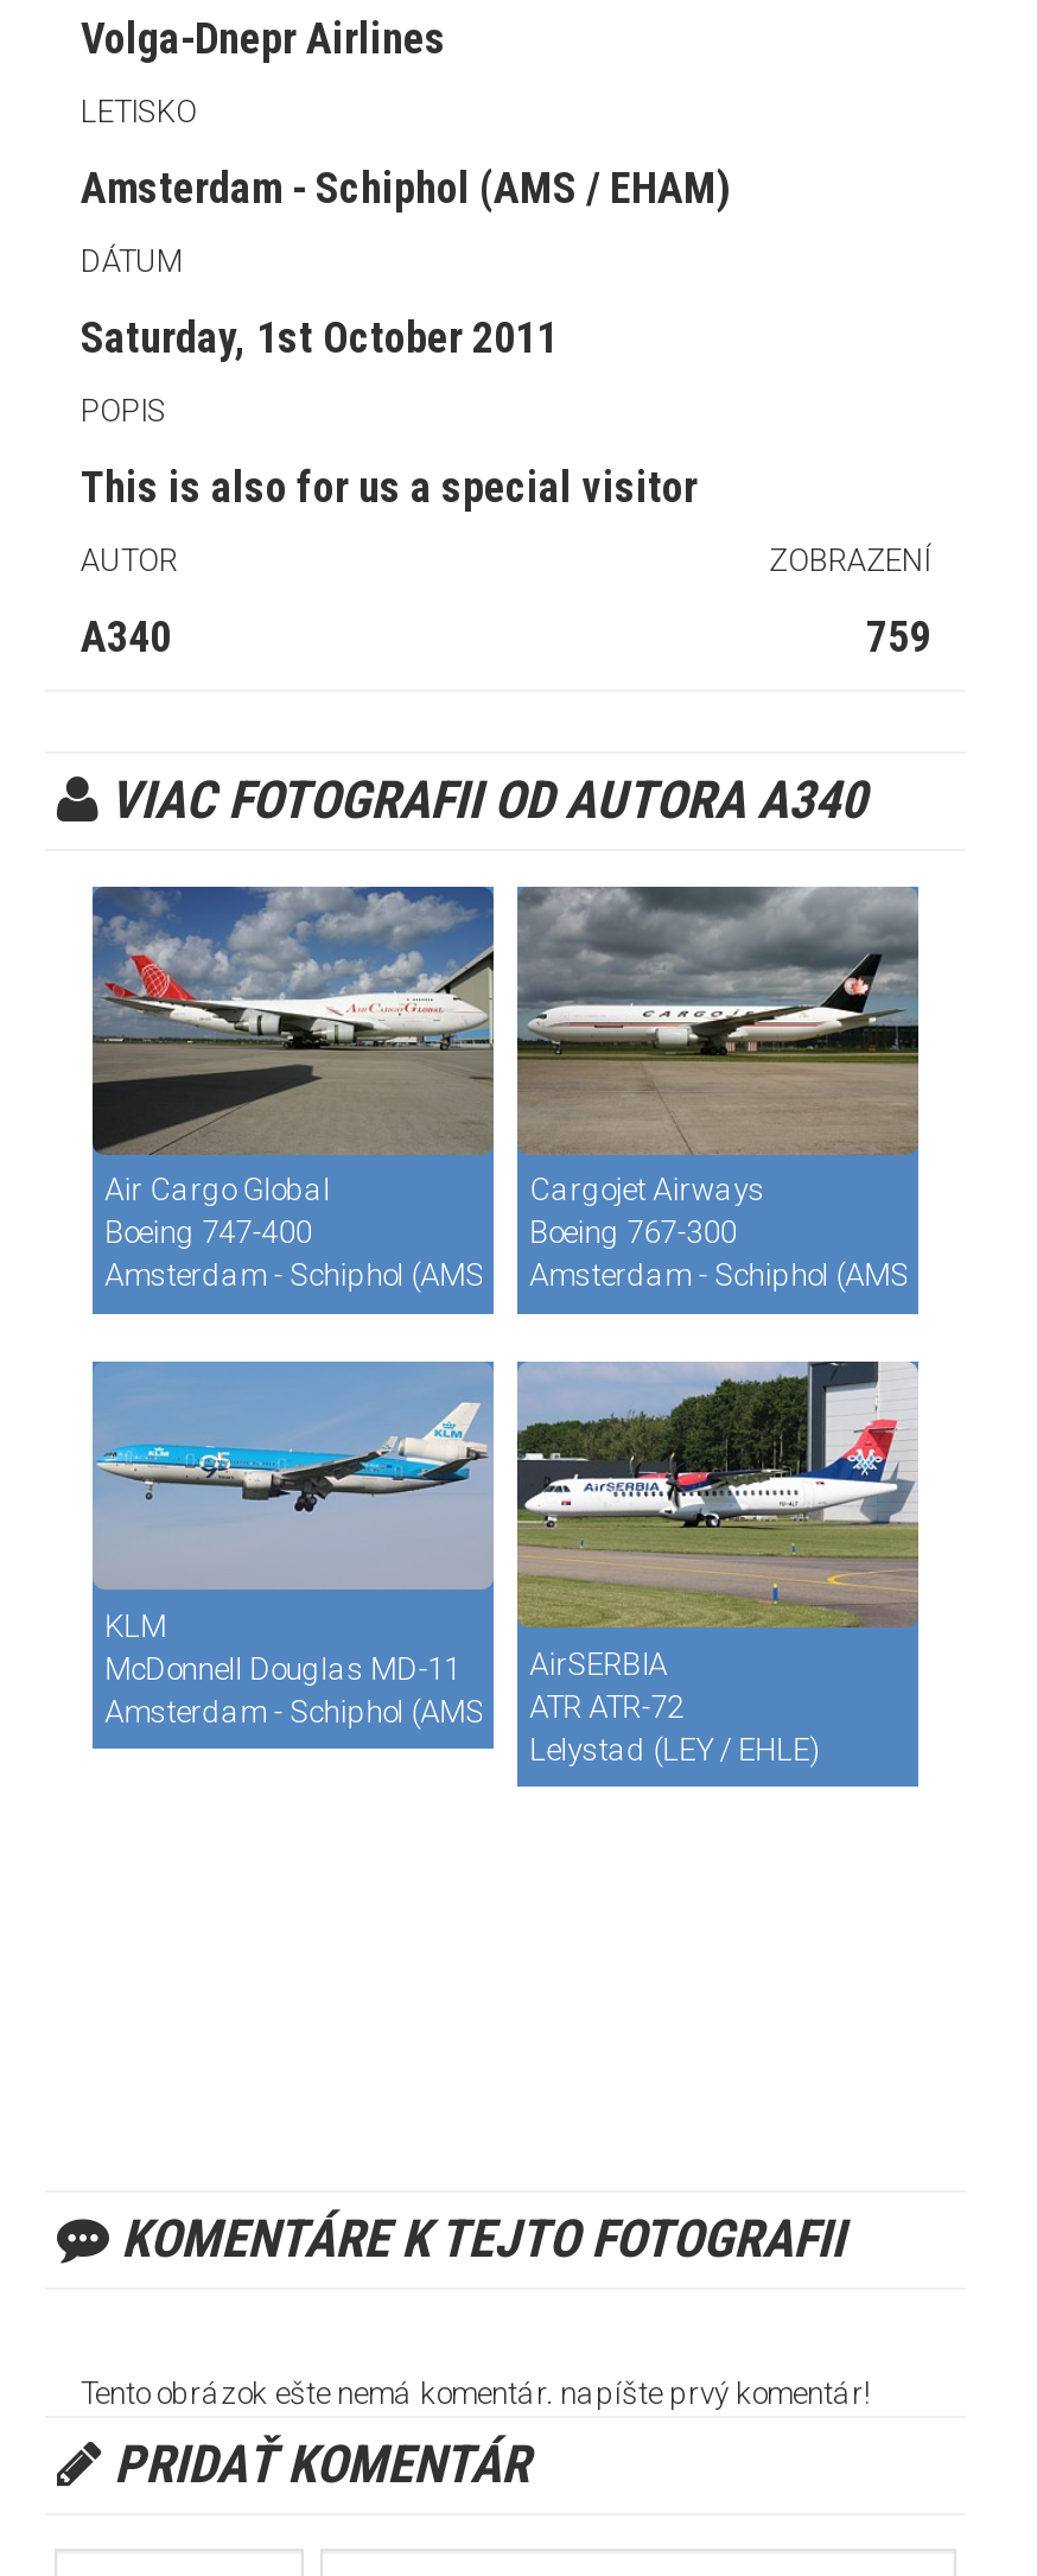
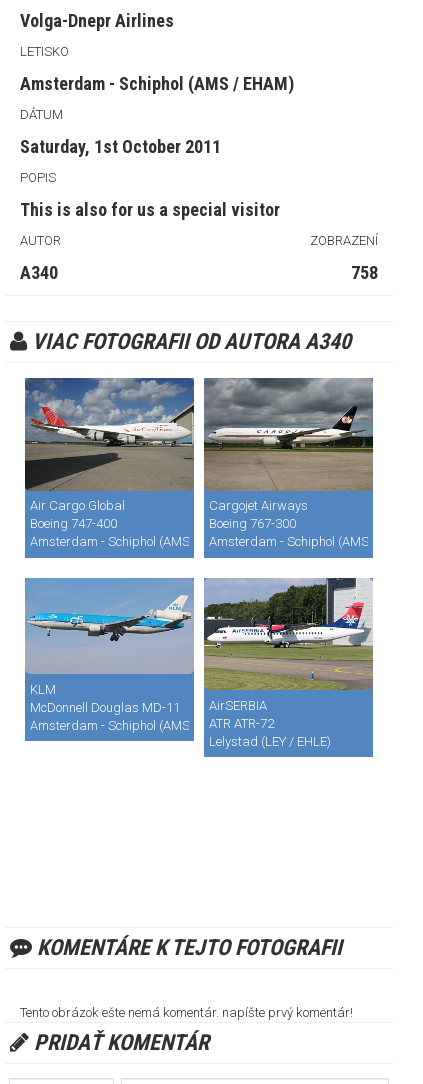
- 759
+ 758
